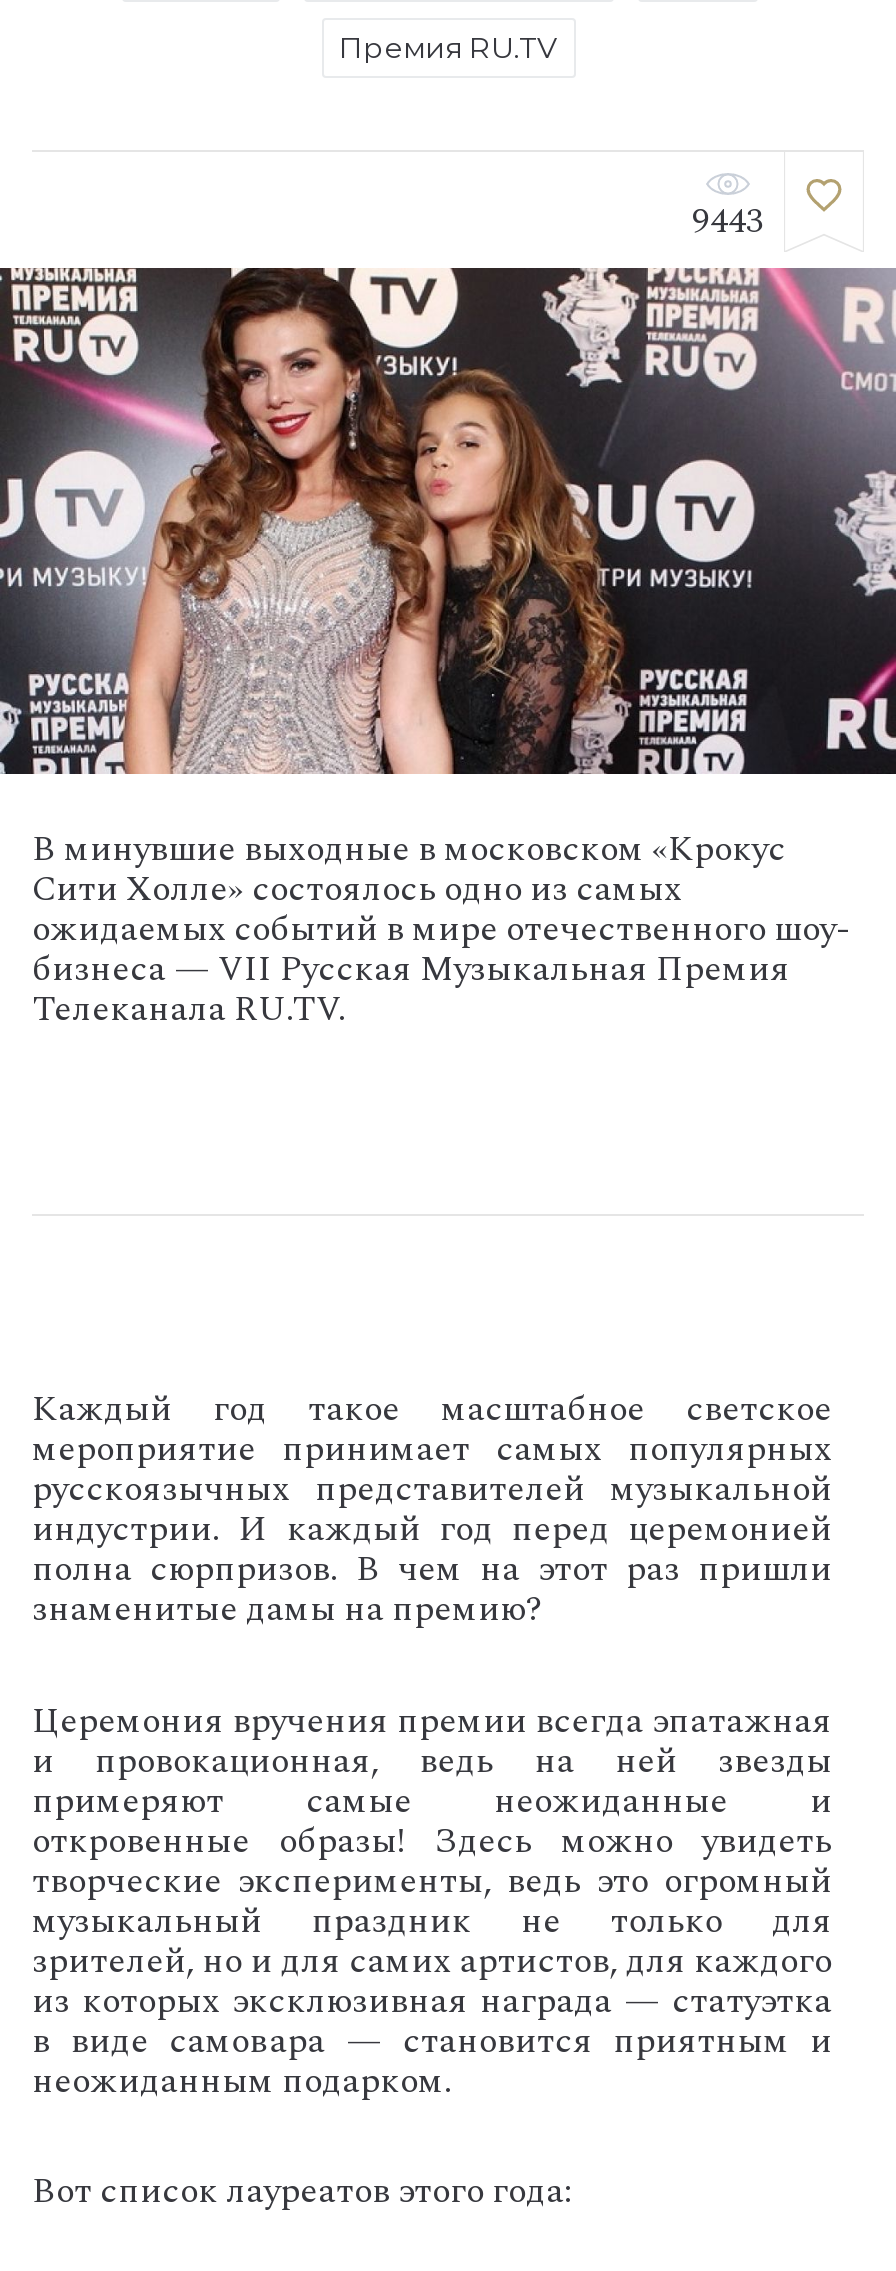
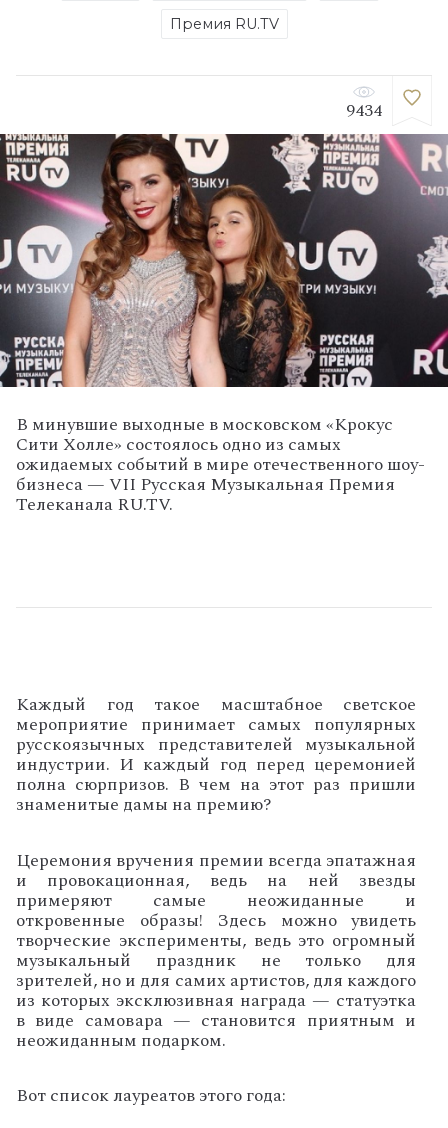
- 9443
+ 9434
